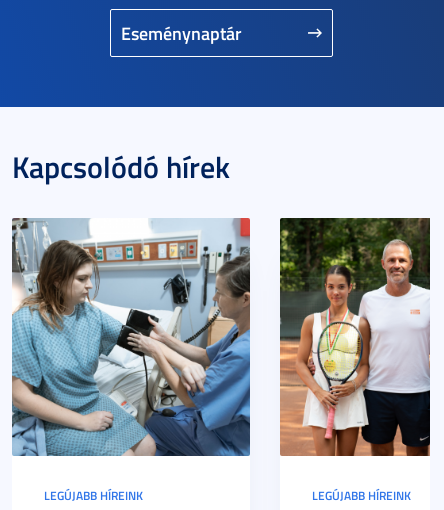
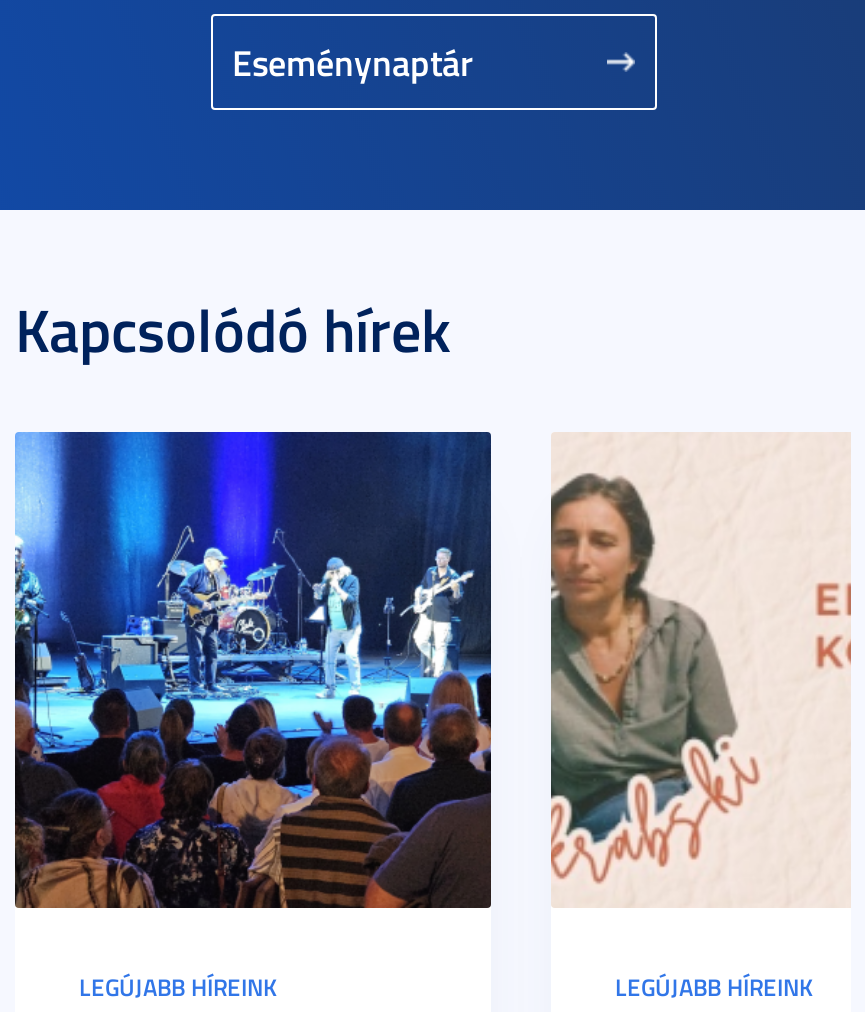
- [image]
+ [image]

- [image]
+ [image]
